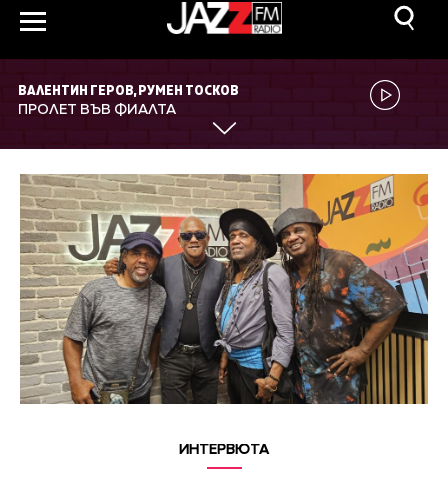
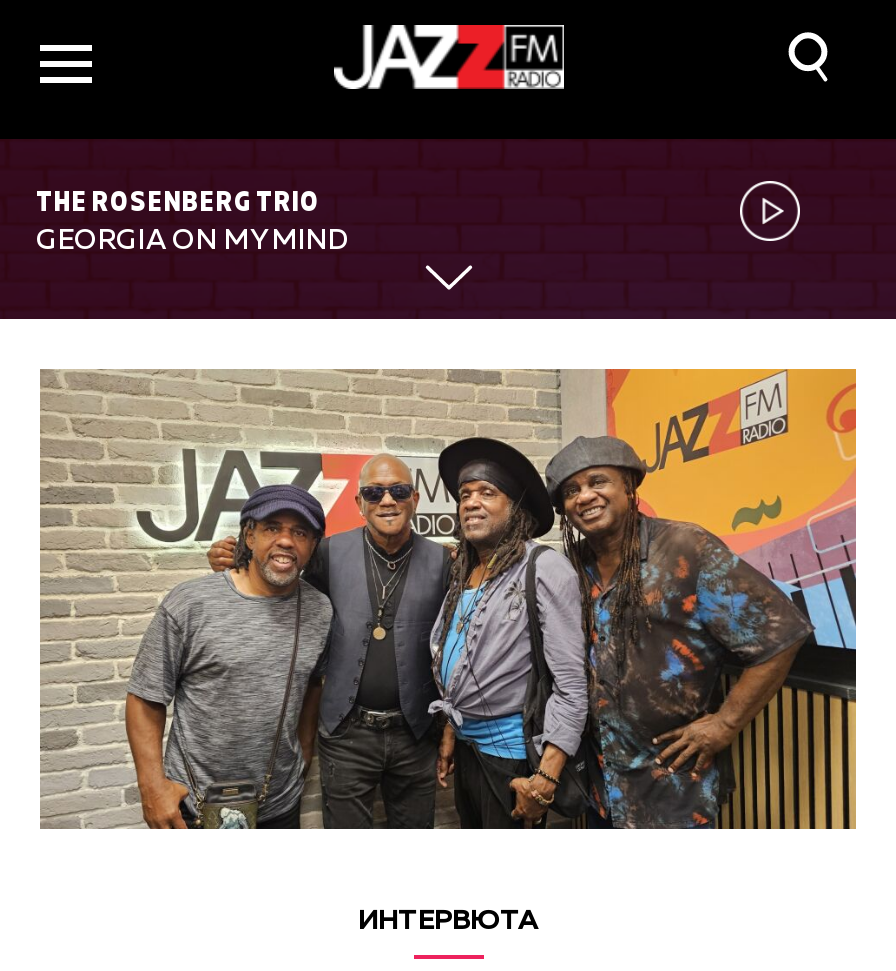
- ВАЛЕНТИН ГЕРОВ, РУМЕН ТОСКОВ
- ПРОЛЕТ ВЪВ ФИАЛТА
+ THE ROSENBERG TRIO
+ GEORGIA ON MY MIND
